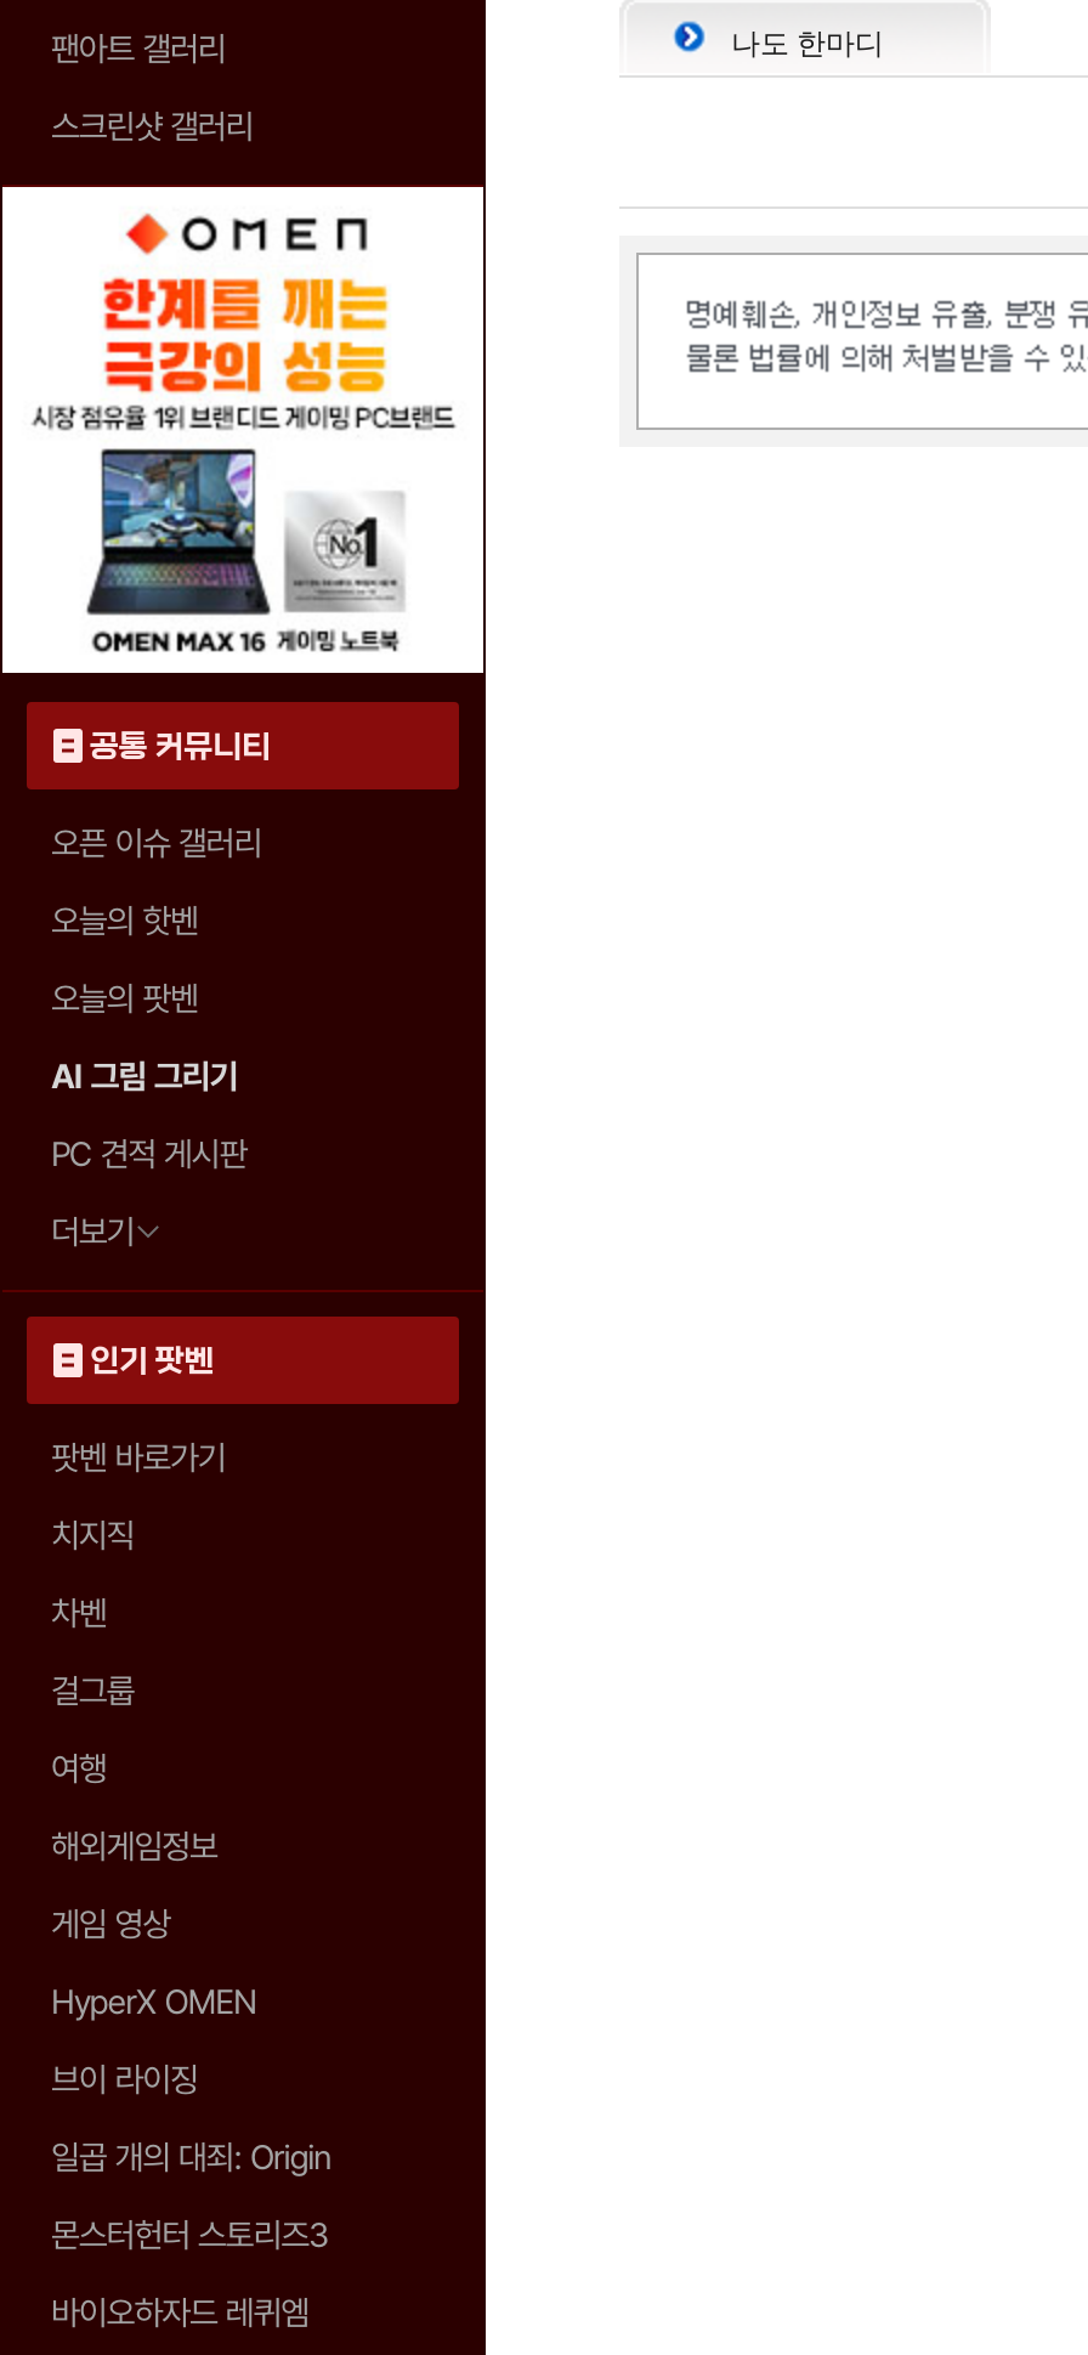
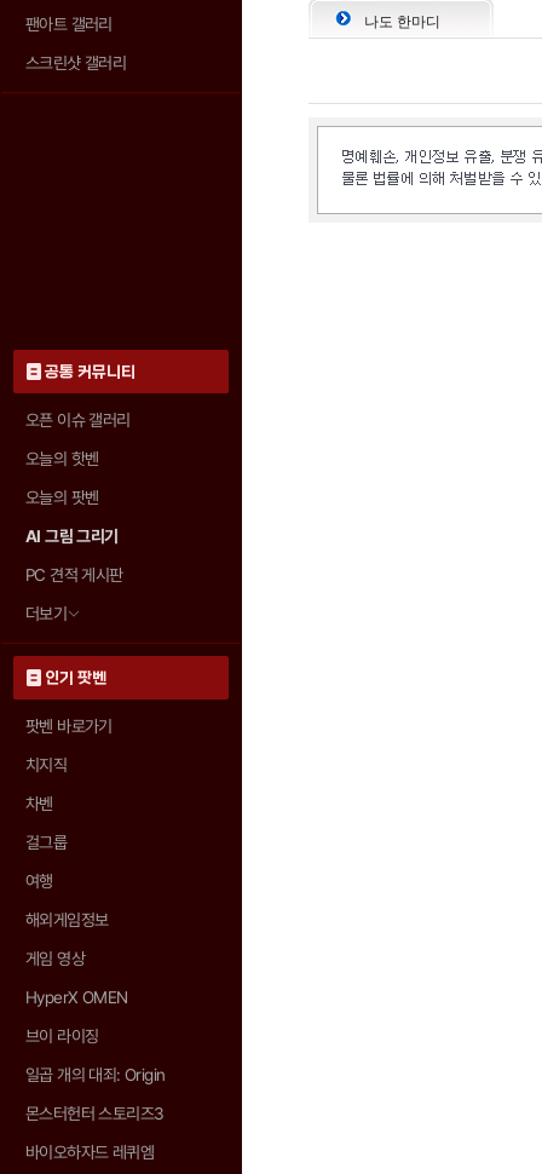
- [image]
